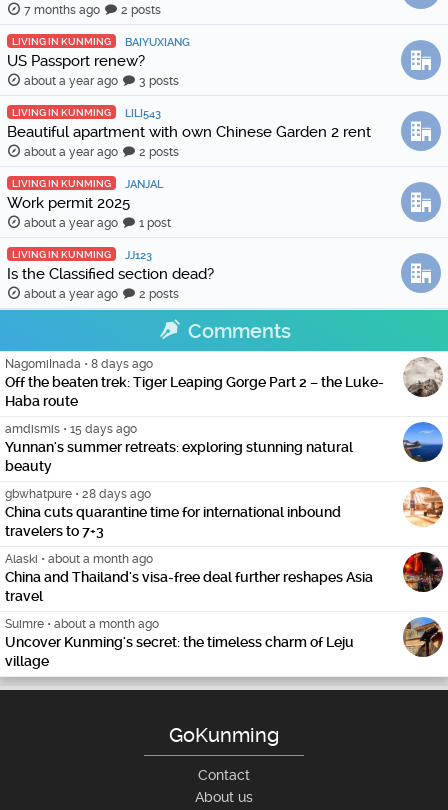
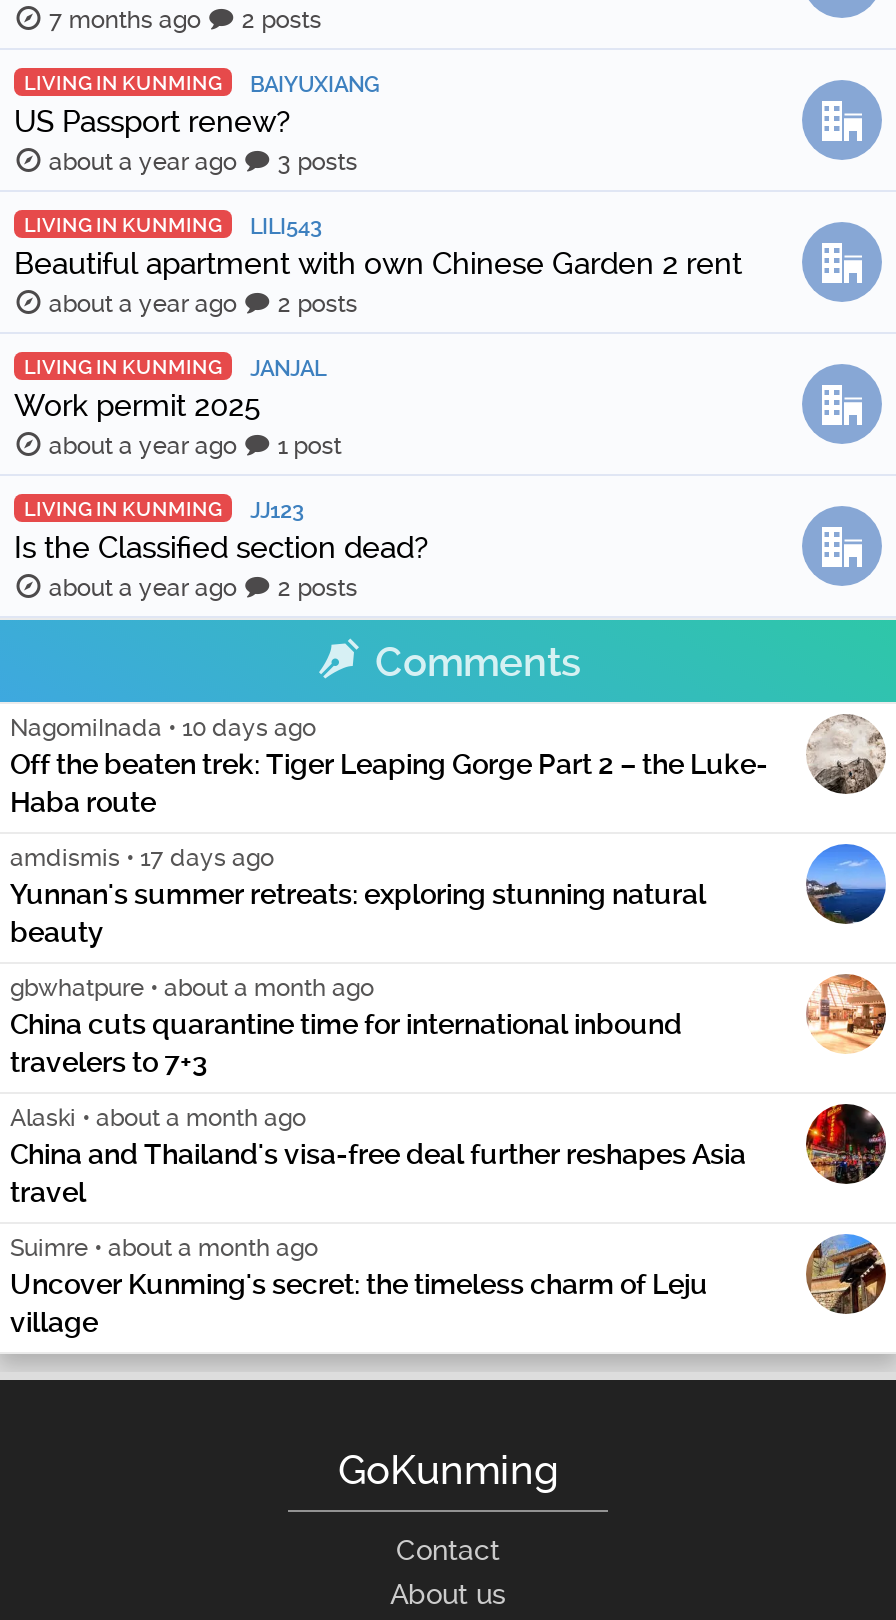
- NagomiInada • 8 days ago
+ NagomiInada • 10 days ago

- amdismis • 15 days ago
+ amdismis • 17 days ago

- gbwhatpure • 28 days ago
+ gbwhatpure • about a month ago
